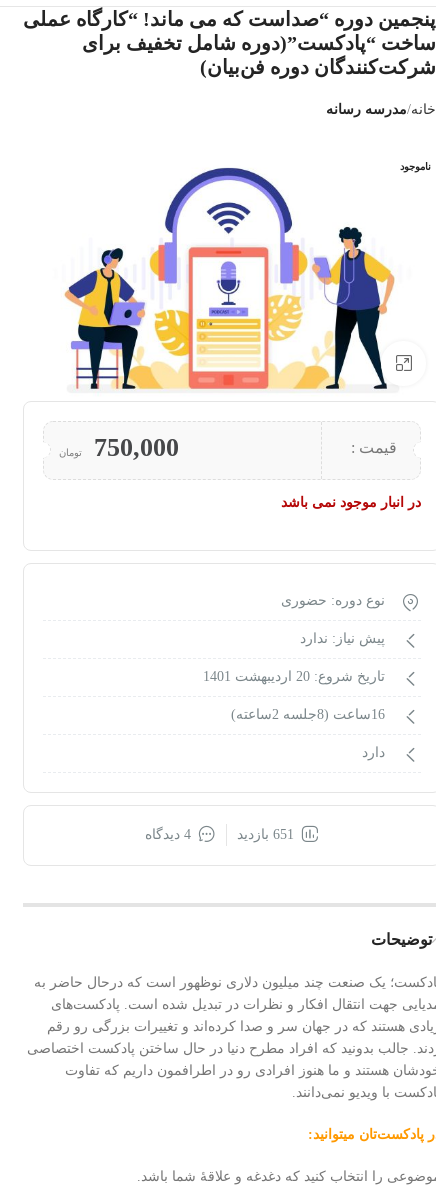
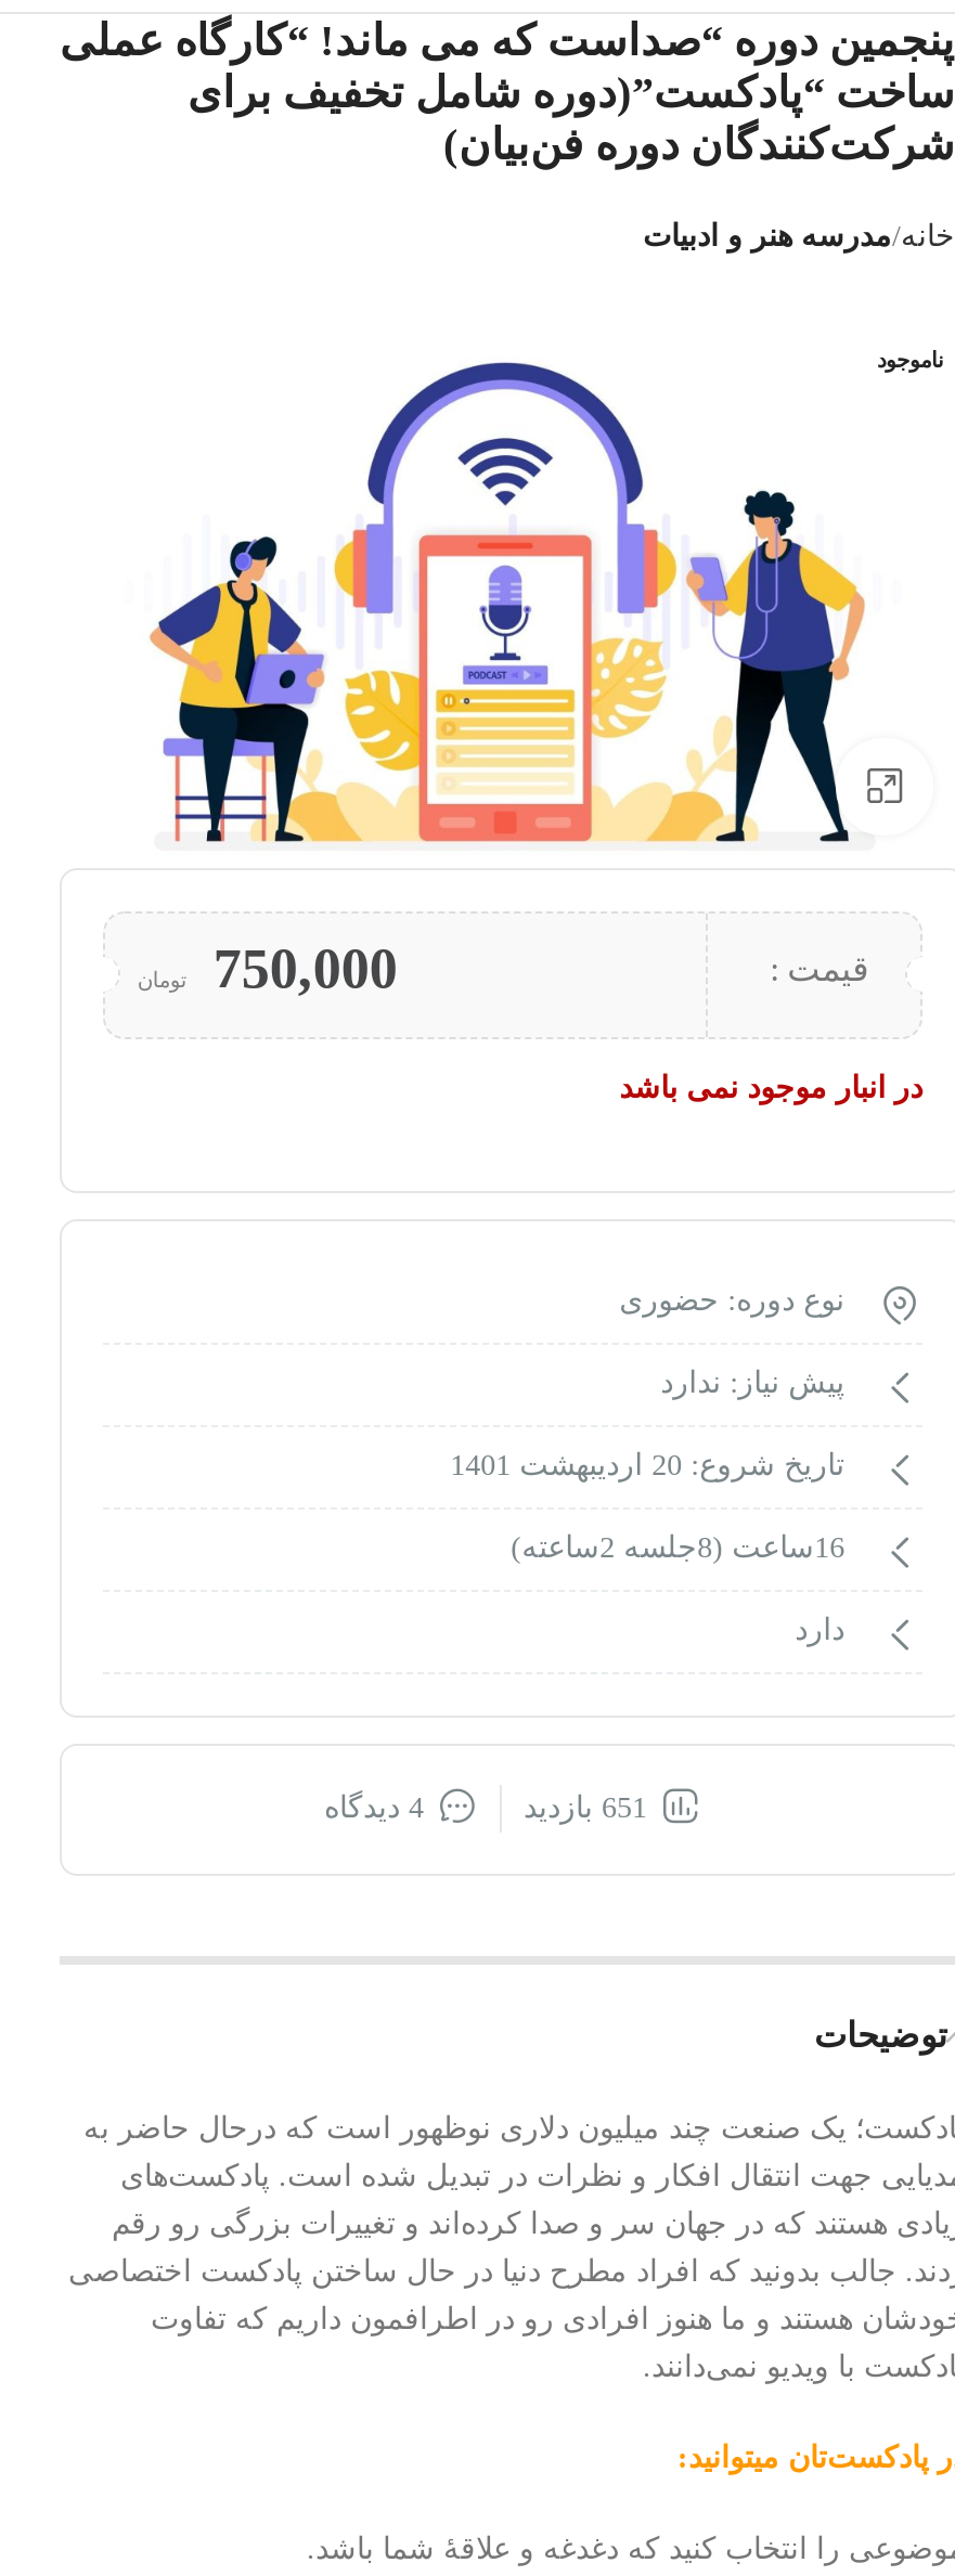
- خانه مدرسه رسانه
+ خانه مدرسه هنر و ادبیات
